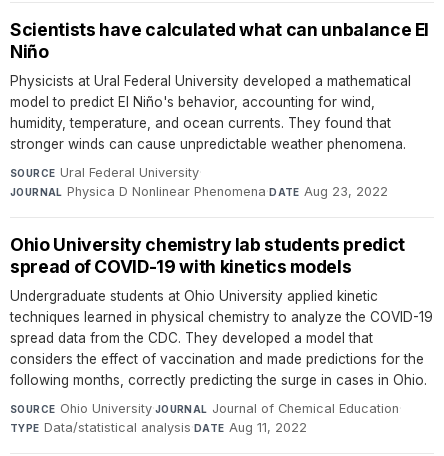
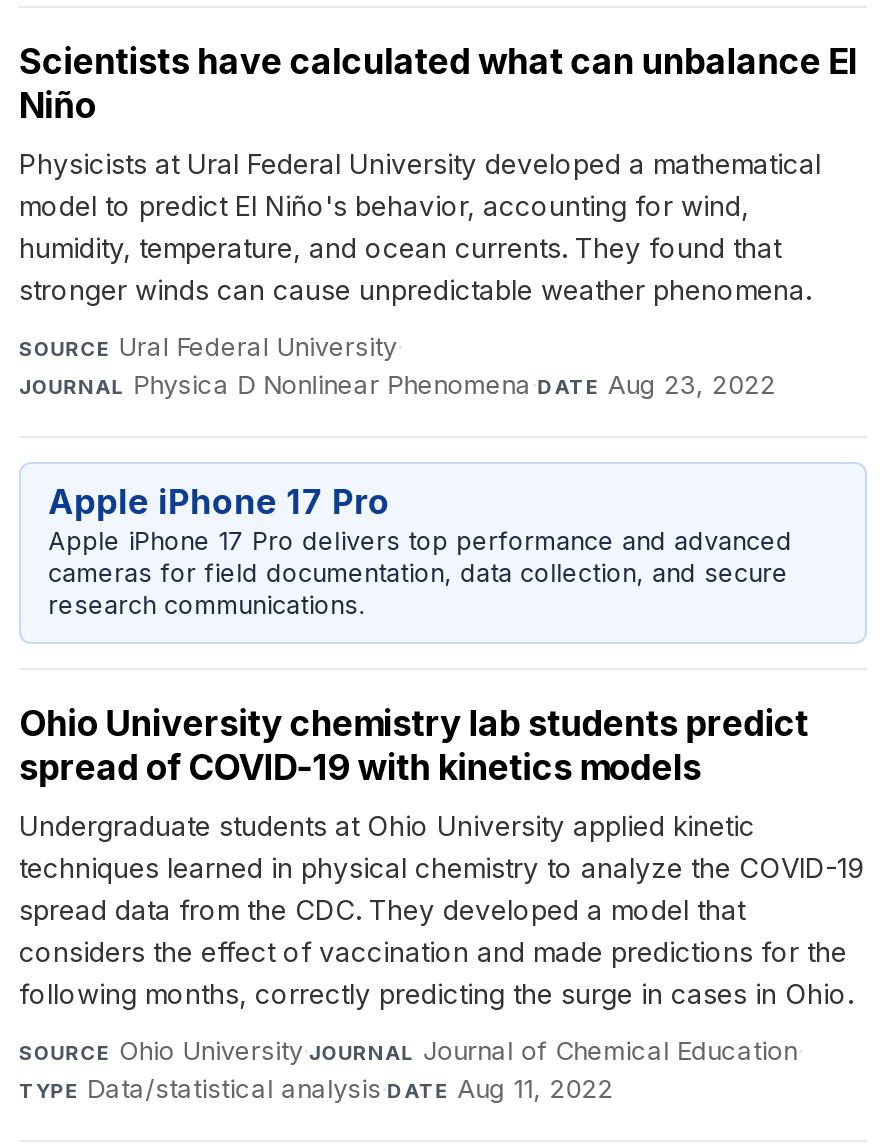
+ Apple iPhone 17 Pro
+ Apple iPhone 17 Pro delivers top performance and advanced
+ cameras for field documentation, data collection, and secure
+ research communications.
